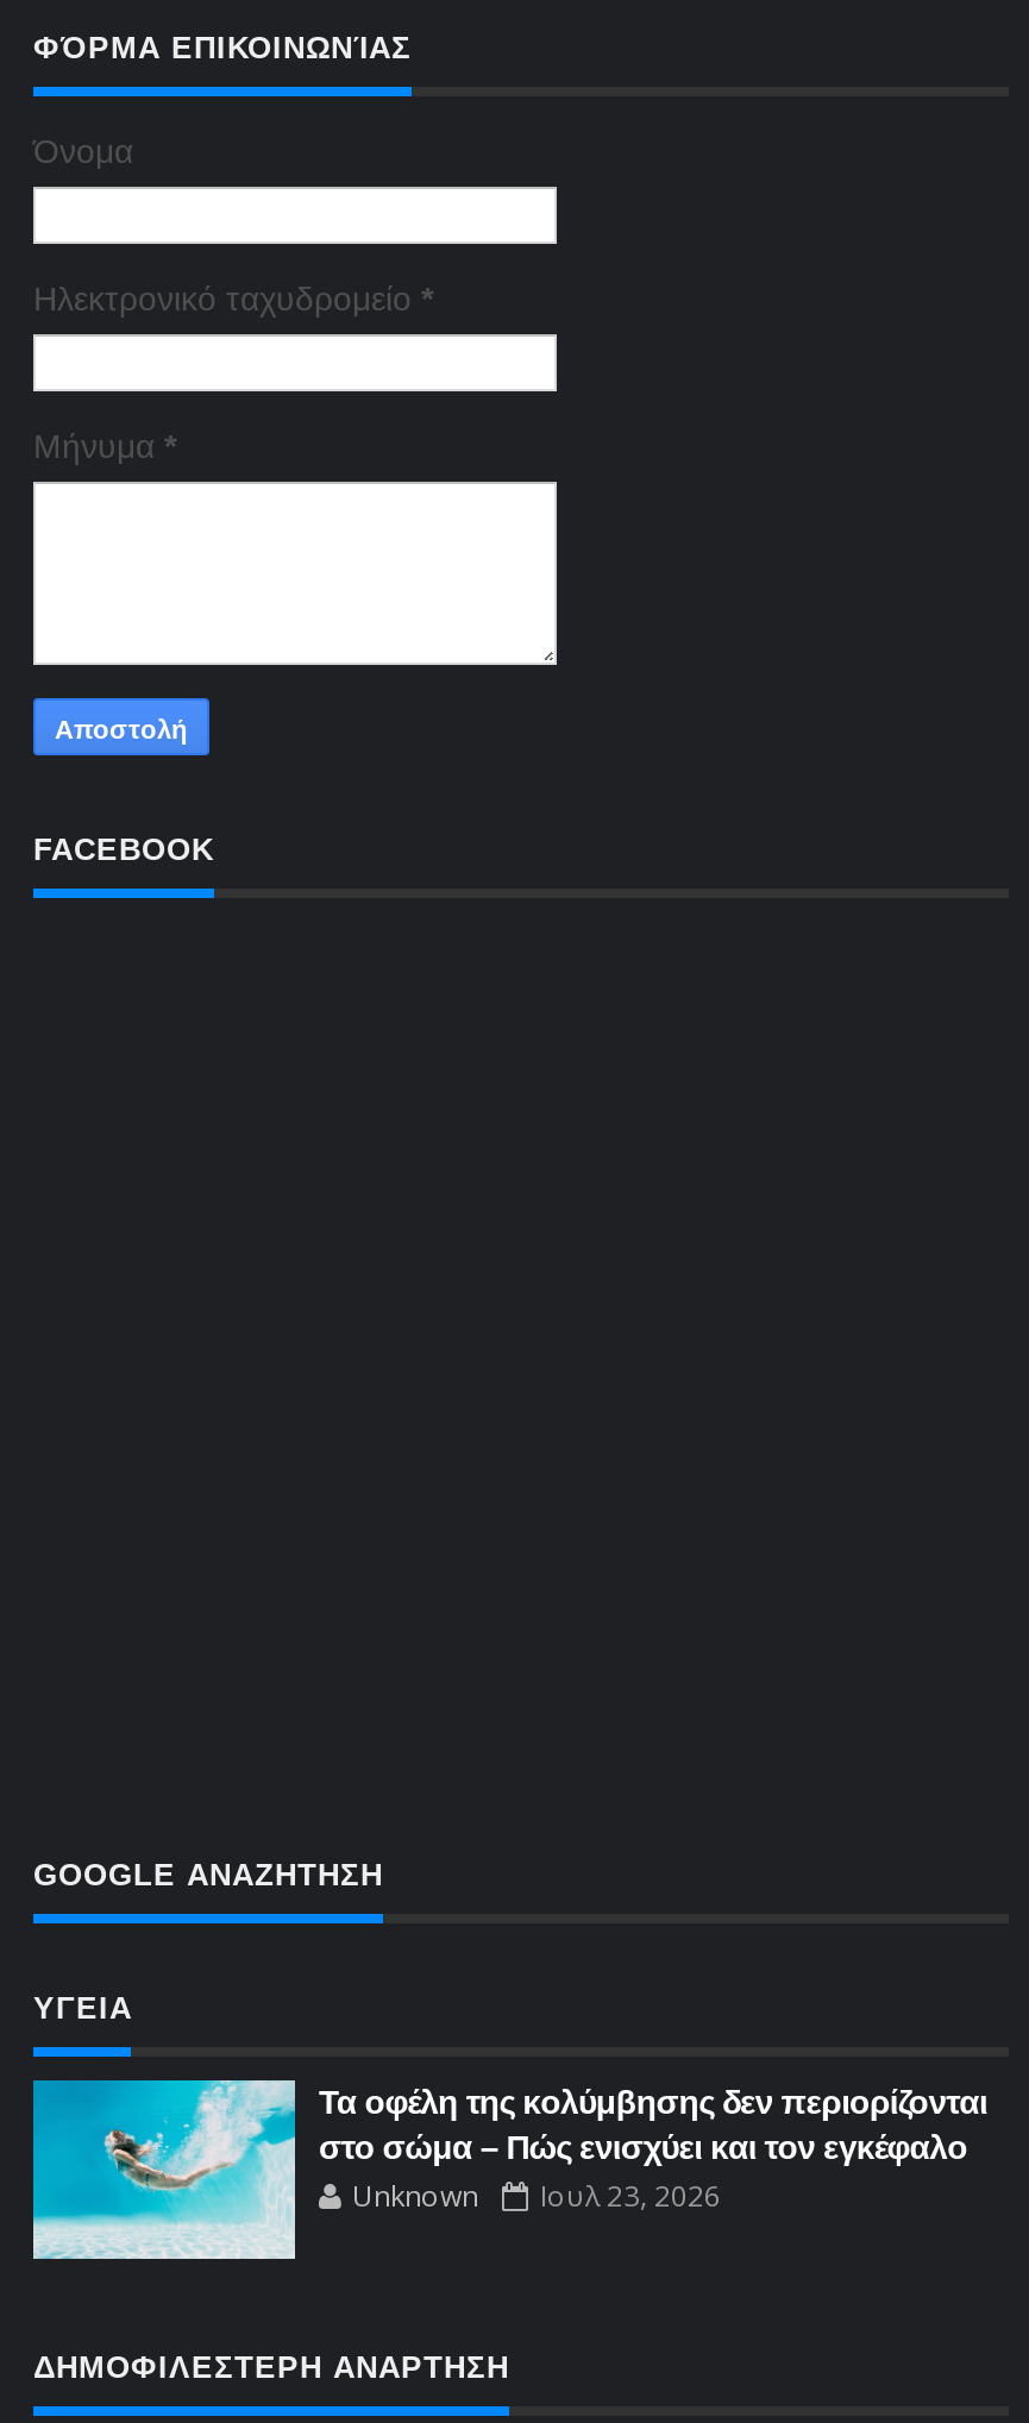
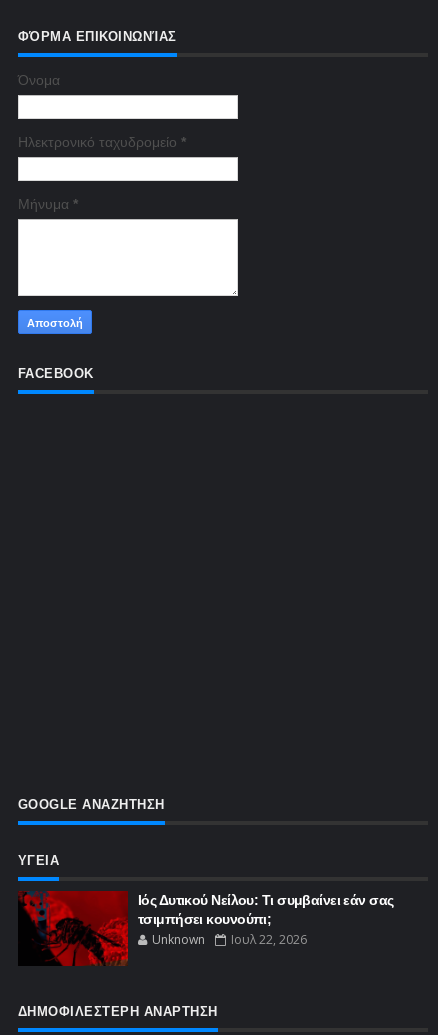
- [image]
- Τα οφέλη της κολύμβησης δεν περιορίζονται
- στο σώμα – Πώς ενισχύει και τον εγκέφαλο
+ [image]
+ Ιός Δυτικού Νείλου: Τι συμβαίνει εάν σας
+ τσιμπήσει κουνούπι;

- Unknown Ιουλ 23, 2026
+ Unknown Ιουλ 22, 2026
